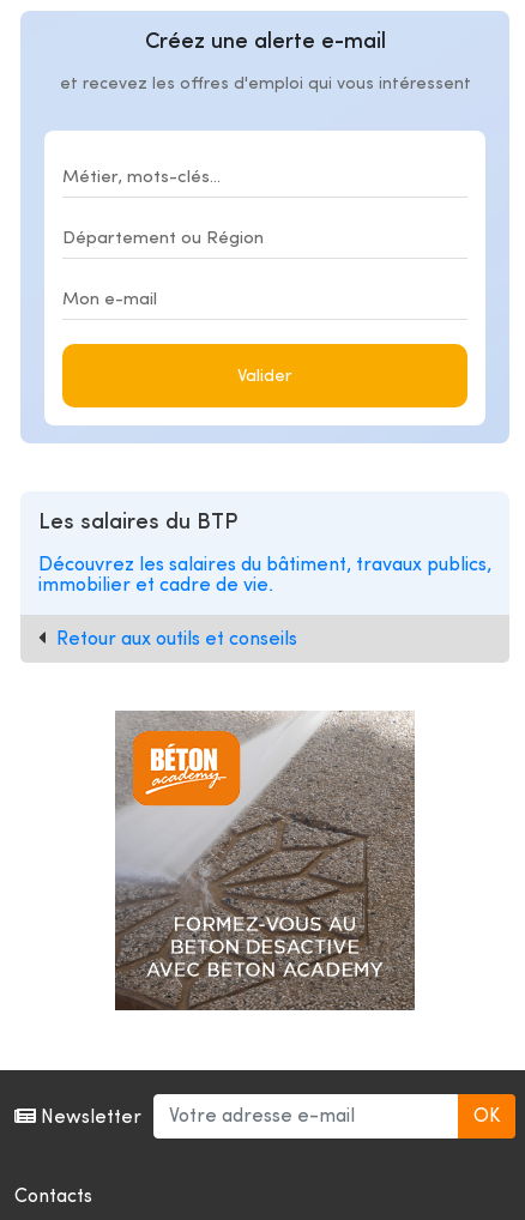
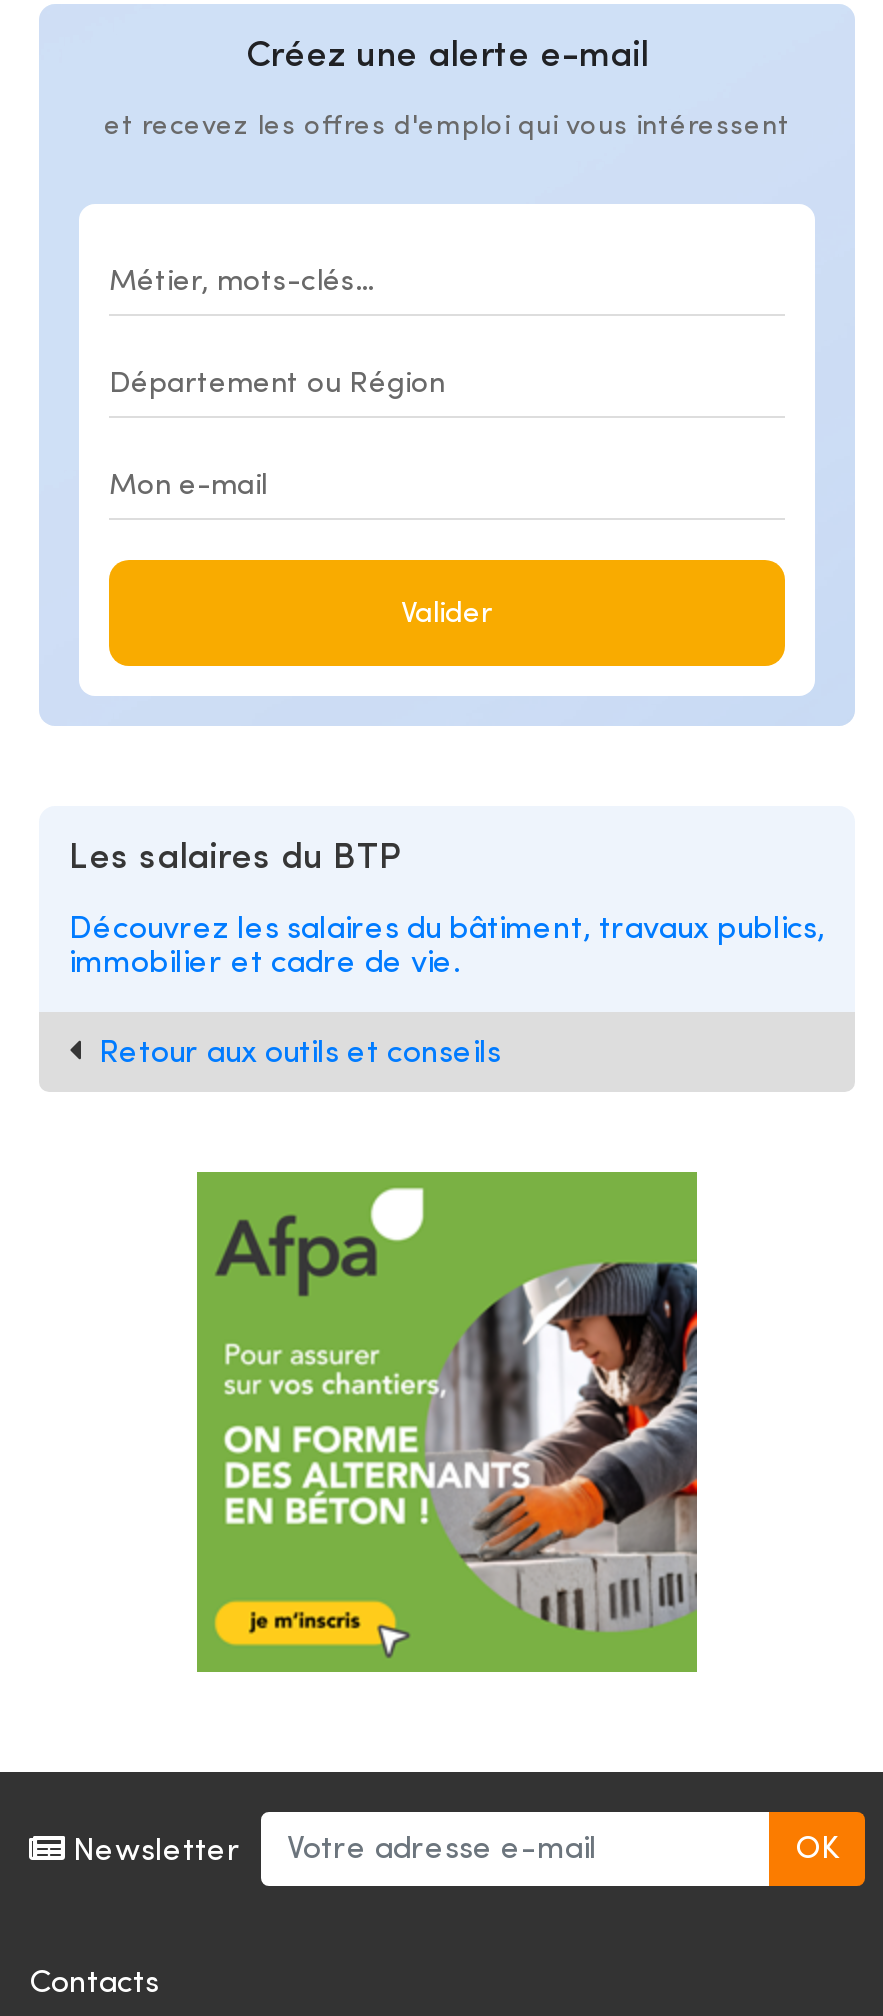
- [image]
+ [image]
